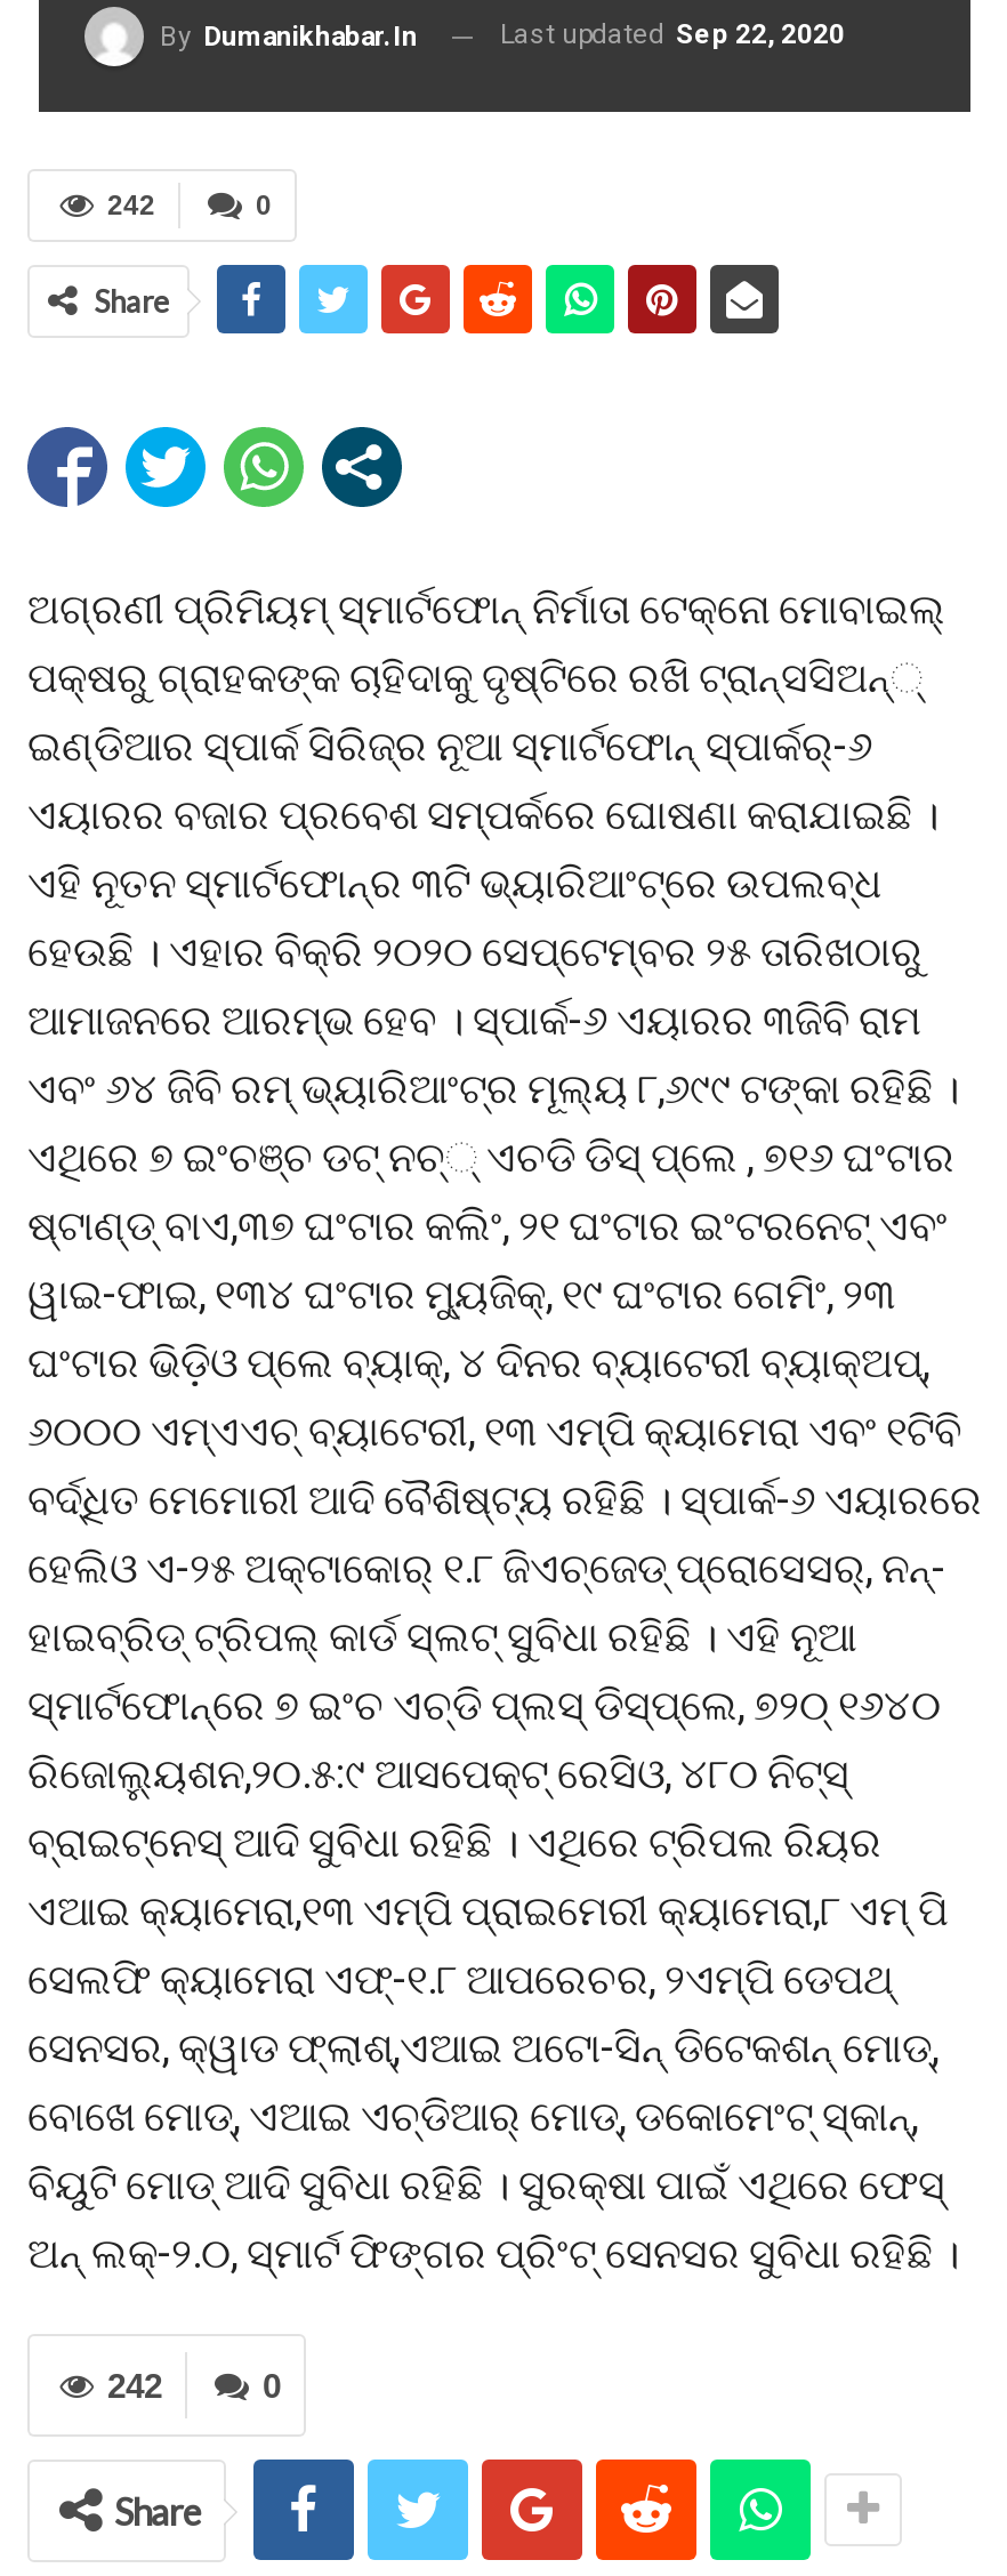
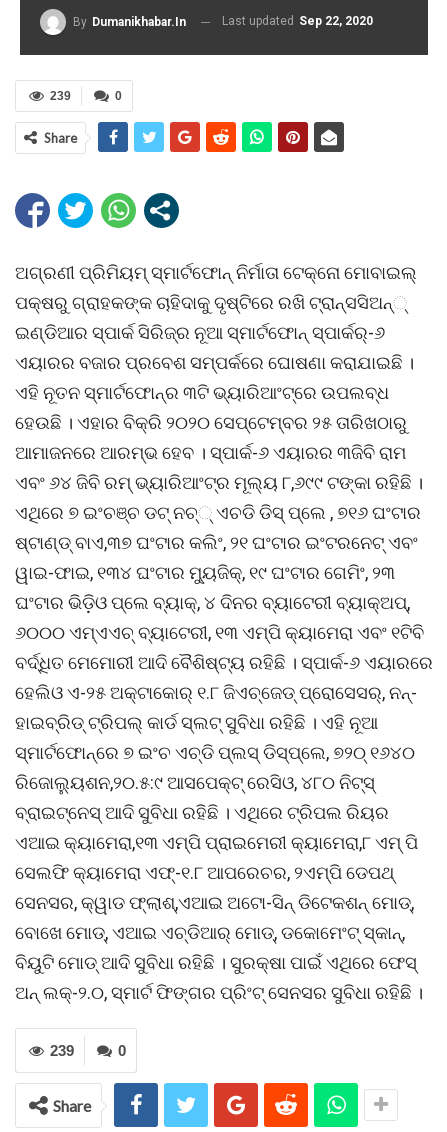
- 242
+ 239

- 242
+ 239
